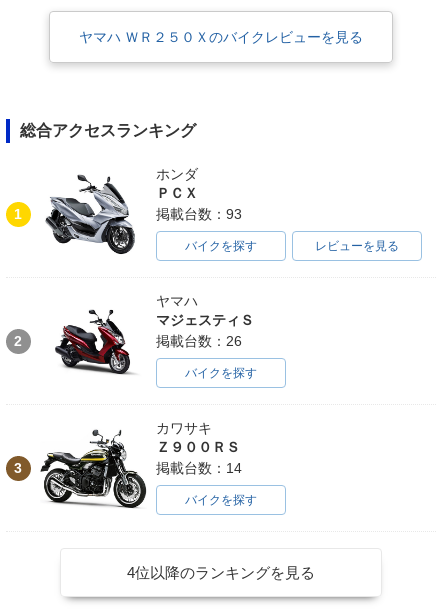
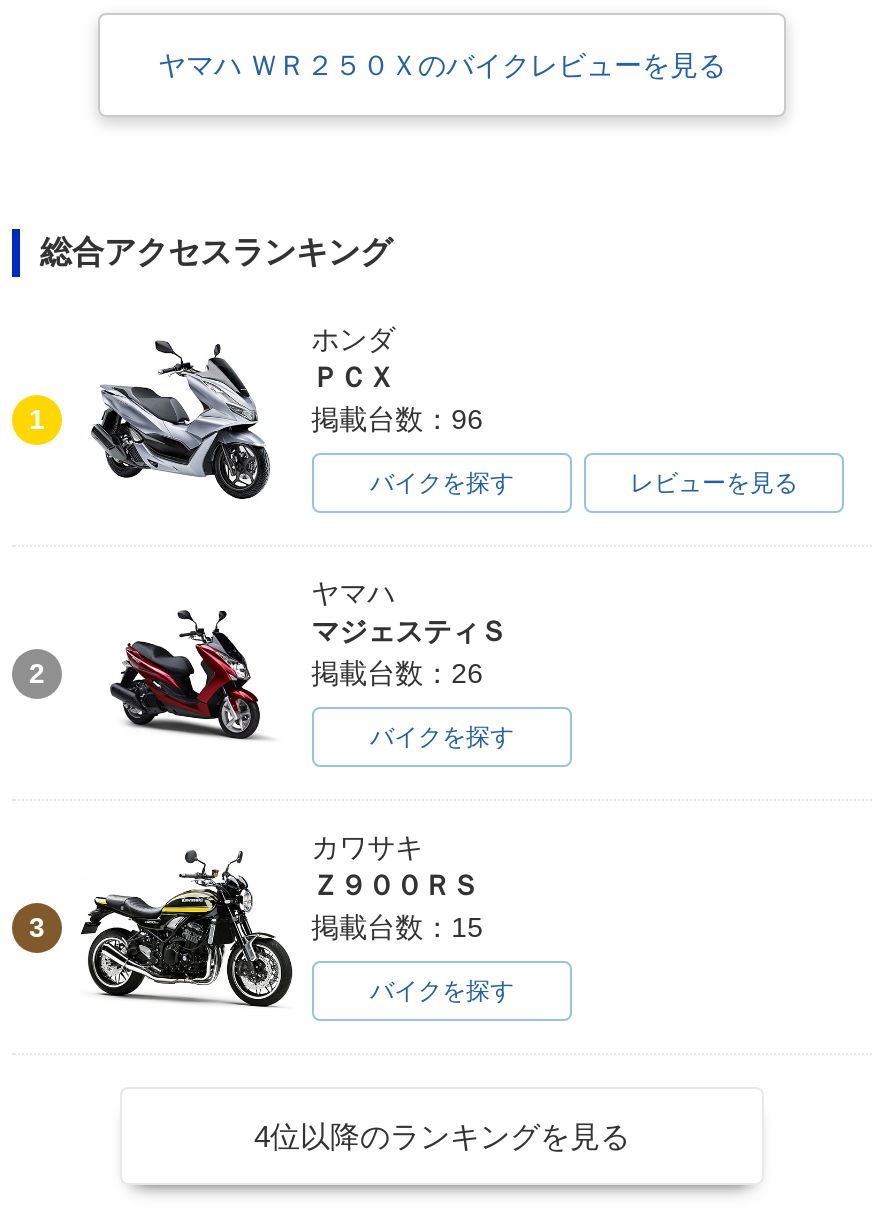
- 掲載台数：93
+ 掲載台数：96

- 掲載台数：14
+ 掲載台数：15
